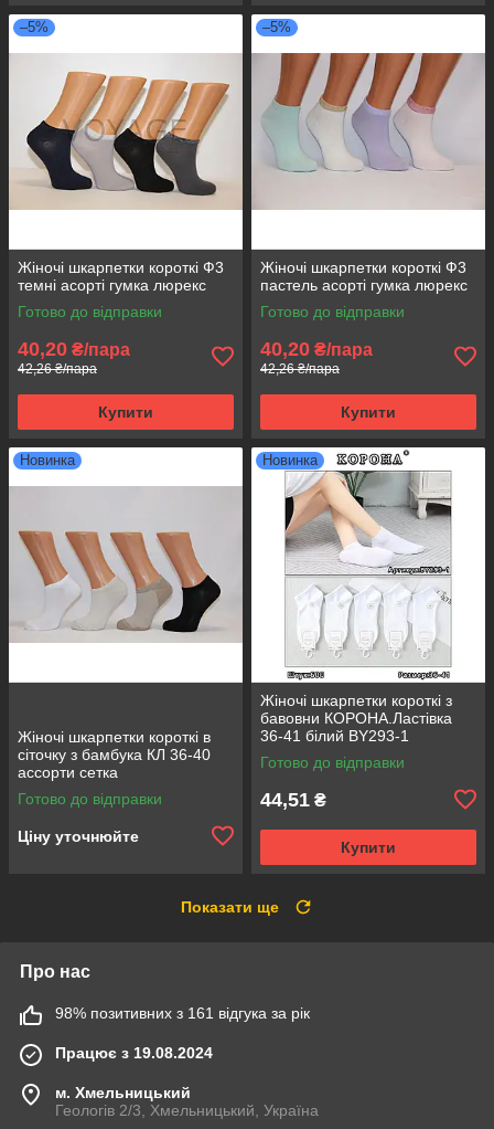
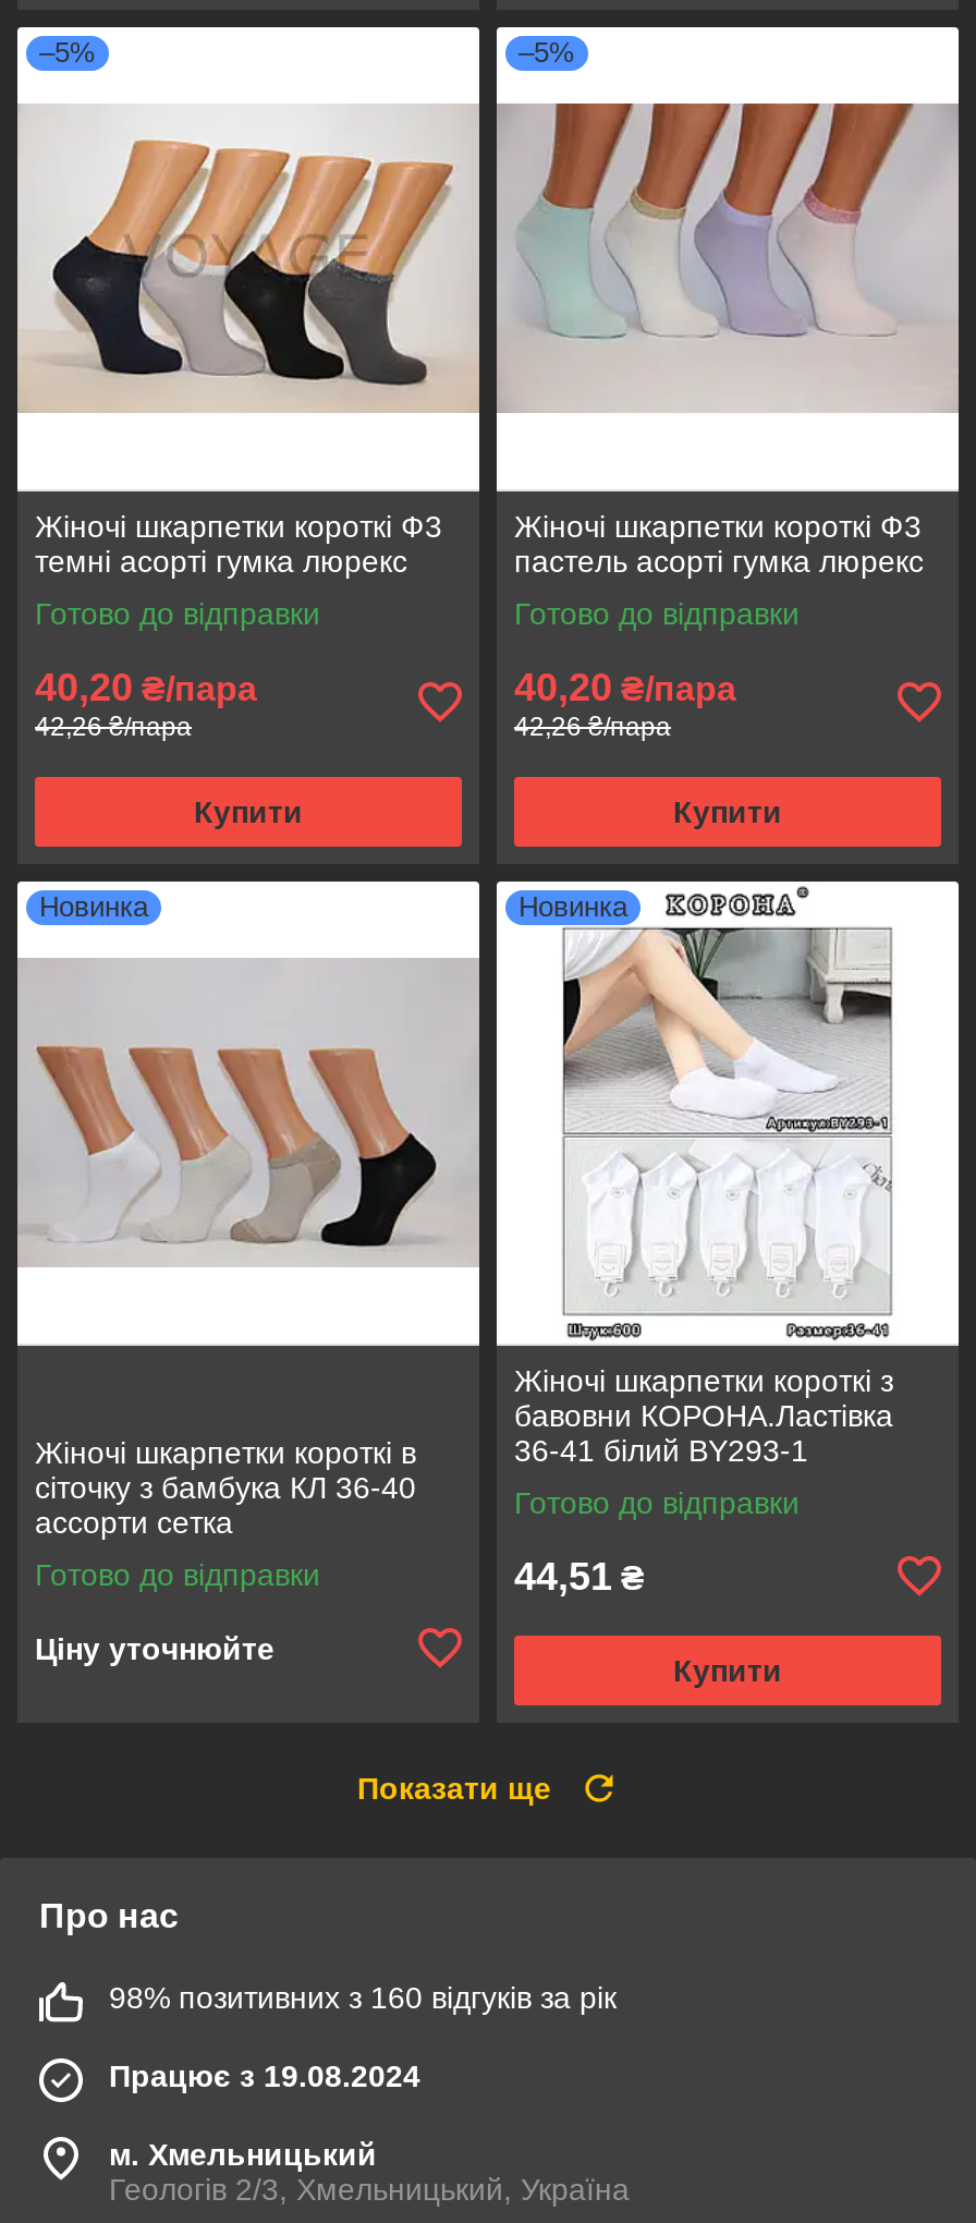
- 98% позитивних з 161 відгука за рік
+ 98% позитивних з 160 відгуків за рік
